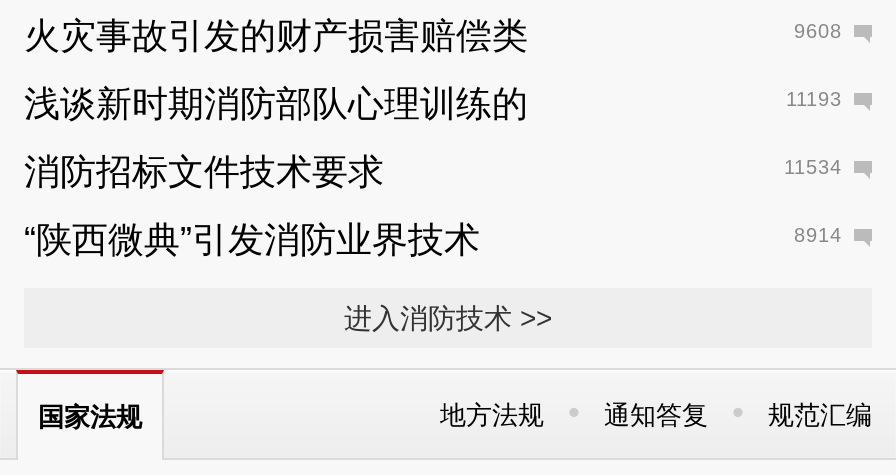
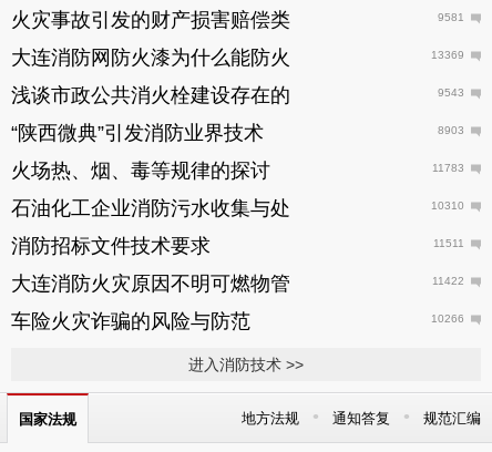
- 9608
+ 9581

- 浅谈新时期消防部队心理训练的
- 11193
+ 大连消防网防火漆为什么能防火
+ 13369

moved down: 消防招标文件技术要求

- 11534
+ 浅谈市政公共消火栓建设存在的
+ 9543

- 8914
+ 8903
+ 火场热、烟、毒等规律的探讨
+ 11783
+ 石油化工企业消防污水收集与处
+ 10310
+ 11511
+ 大连消防火灾原因不明可燃物管
+ 11422
+ 车险火灾诈骗的风险与防范
+ 10266
